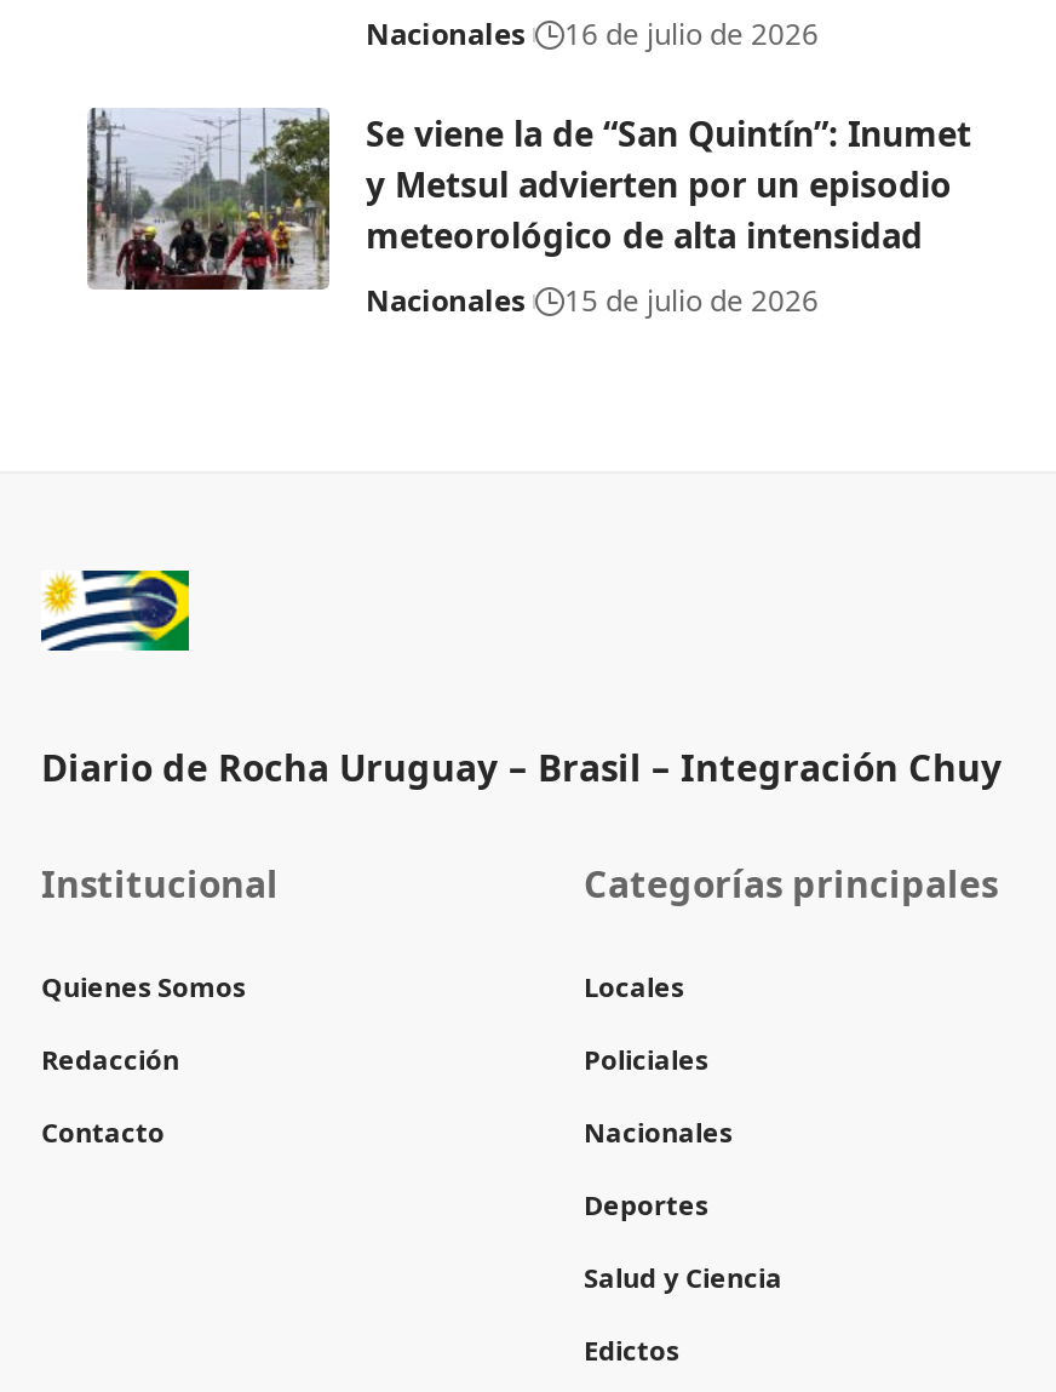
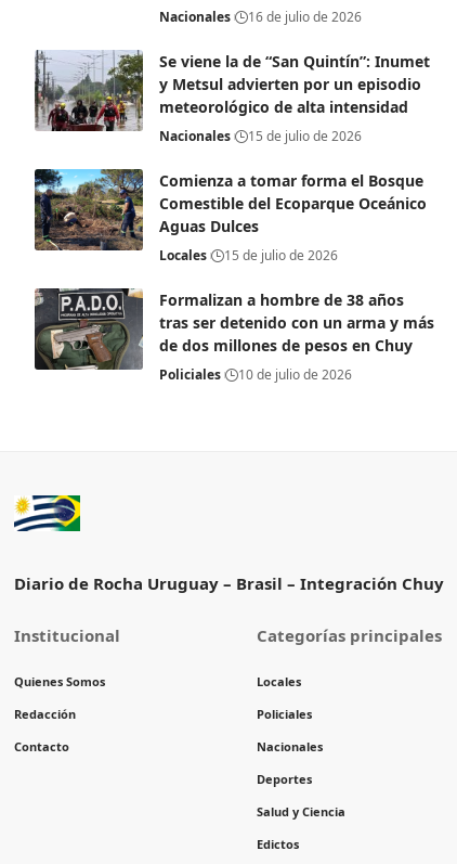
+ [image]
+ Comienza a tomar forma el Bosque
+ Comestible del Ecoparque Oceánico
+ Aguas Dulces
+ Locales
+ 15 de julio de 2026
+ Formalizan a hombre de 38 años
+ tras ser detenido con un arma y más
+ de dos millones de pesos en Chuy
+ Policiales
+ 10 de julio de 2026

+ [image]
